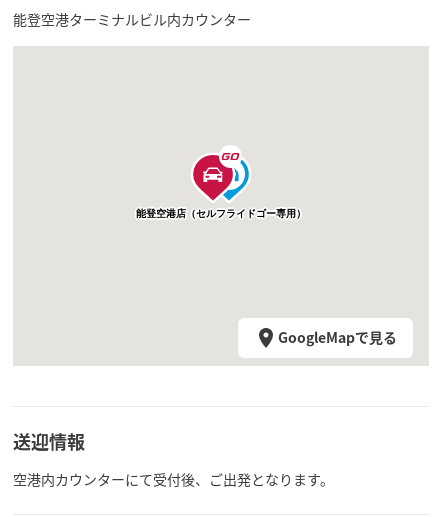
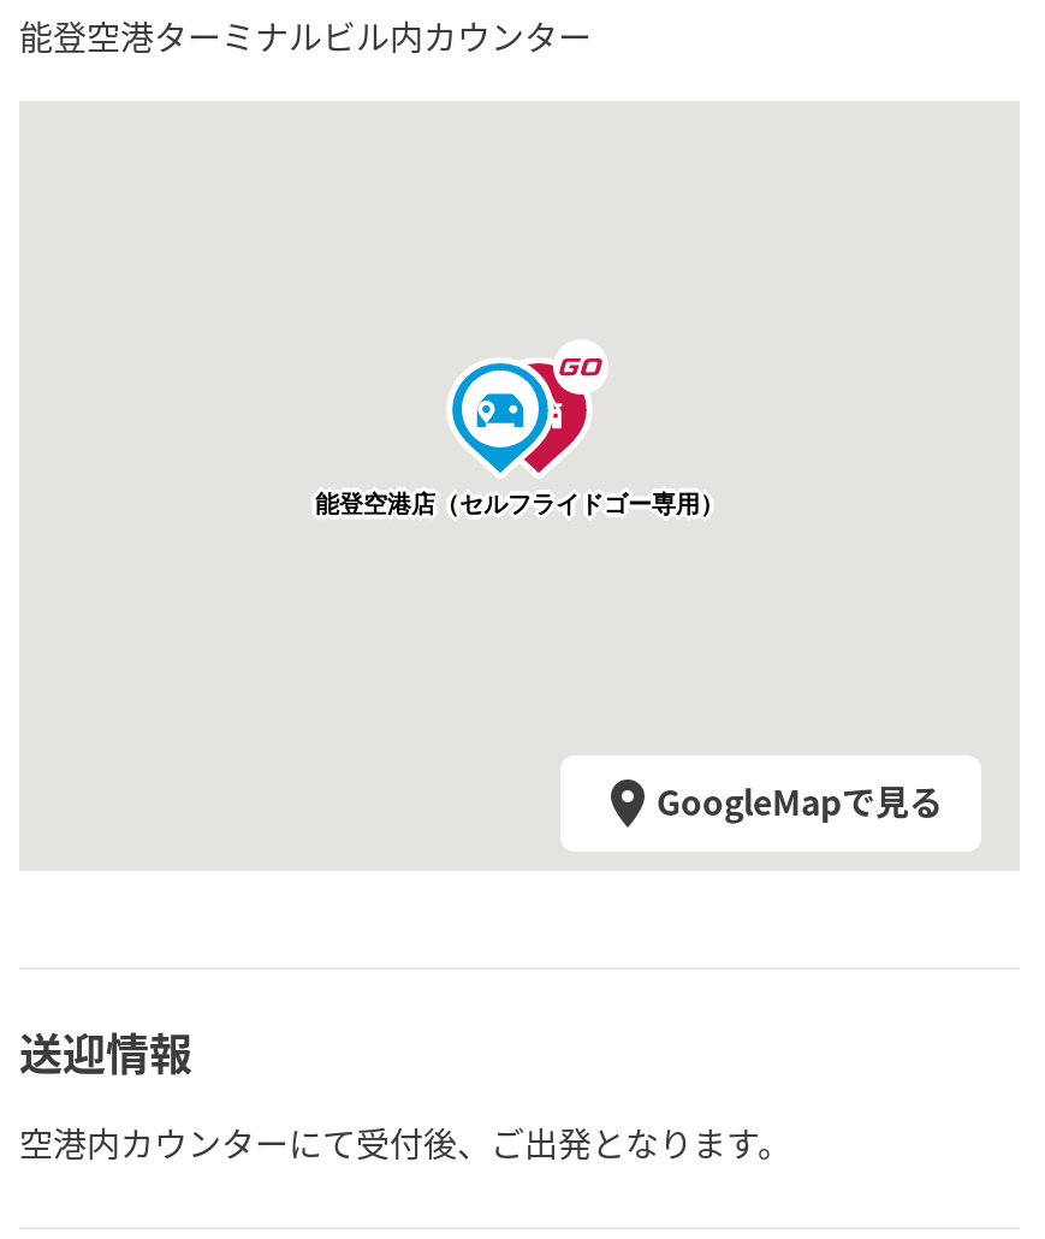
- [image]
+ [image]
